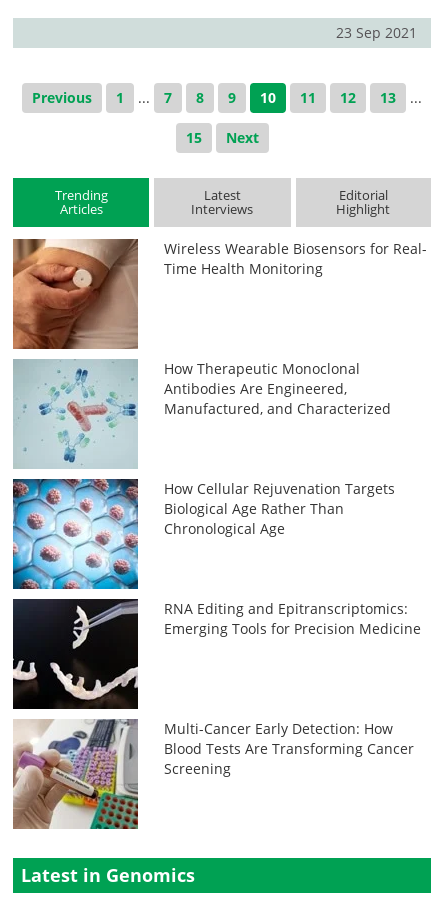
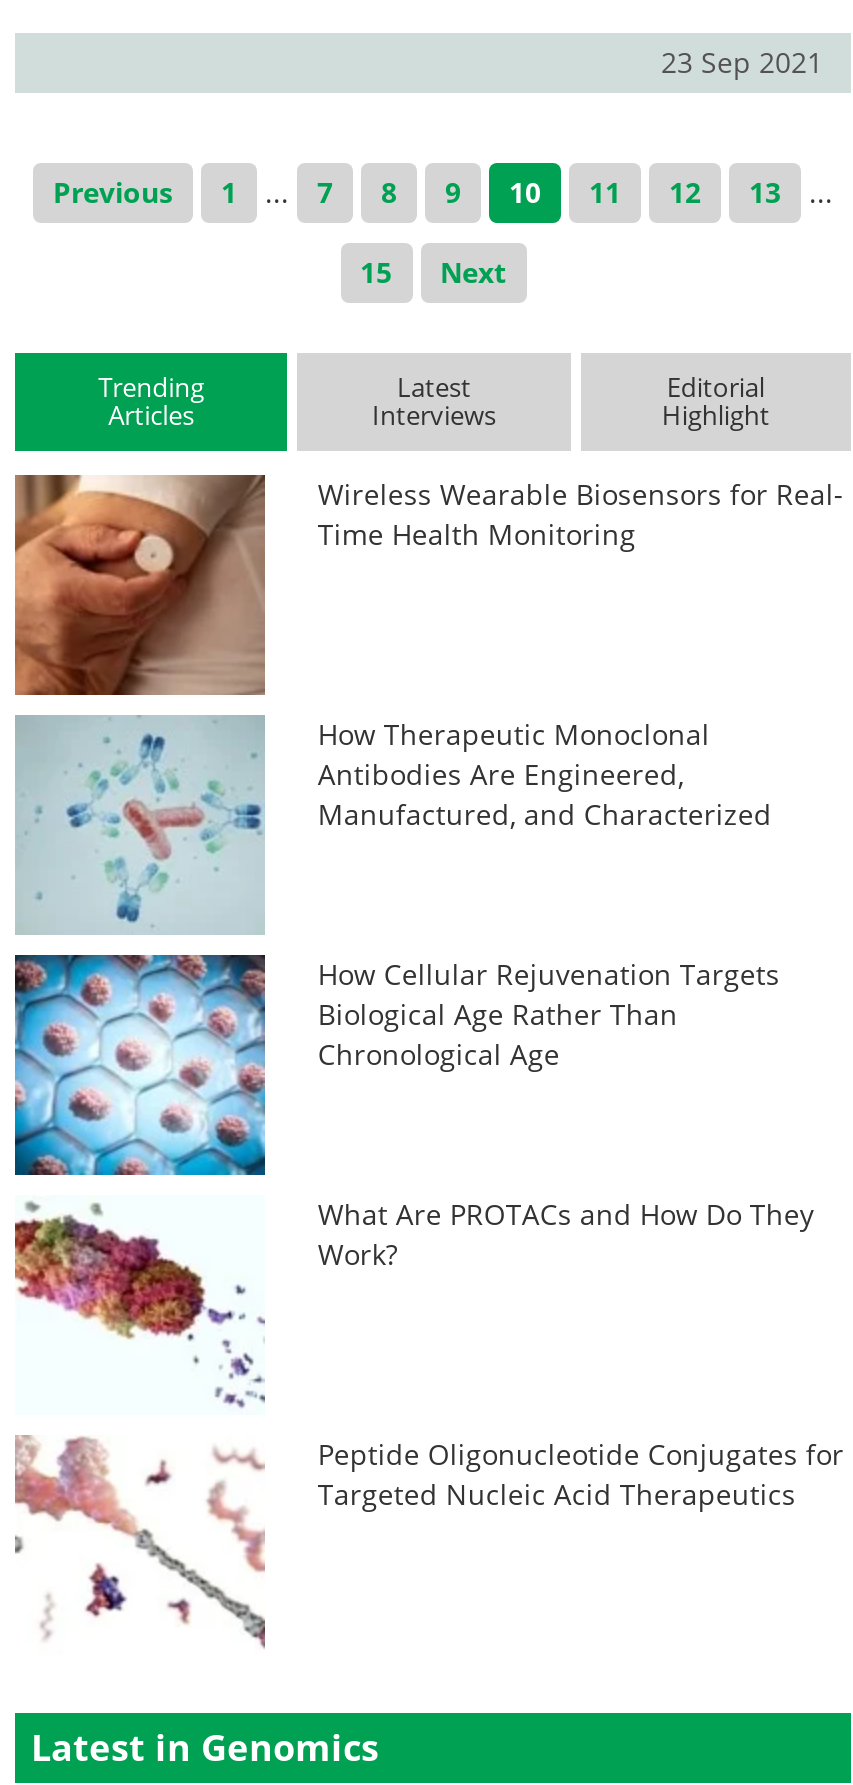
- [image]
- RNA Editing and Epitranscriptomics:
- Emerging Tools for Precision Medicine
+ [image]
+ What Are PROTACs and How Do They
+ Work?

- [image]
- Multi-Cancer Early Detection: How
- Blood Tests Are Transforming Cancer
- Screening
+ [image]
+ Peptide Oligonucleotide Conjugates for
+ Targeted Nucleic Acid Therapeutics
